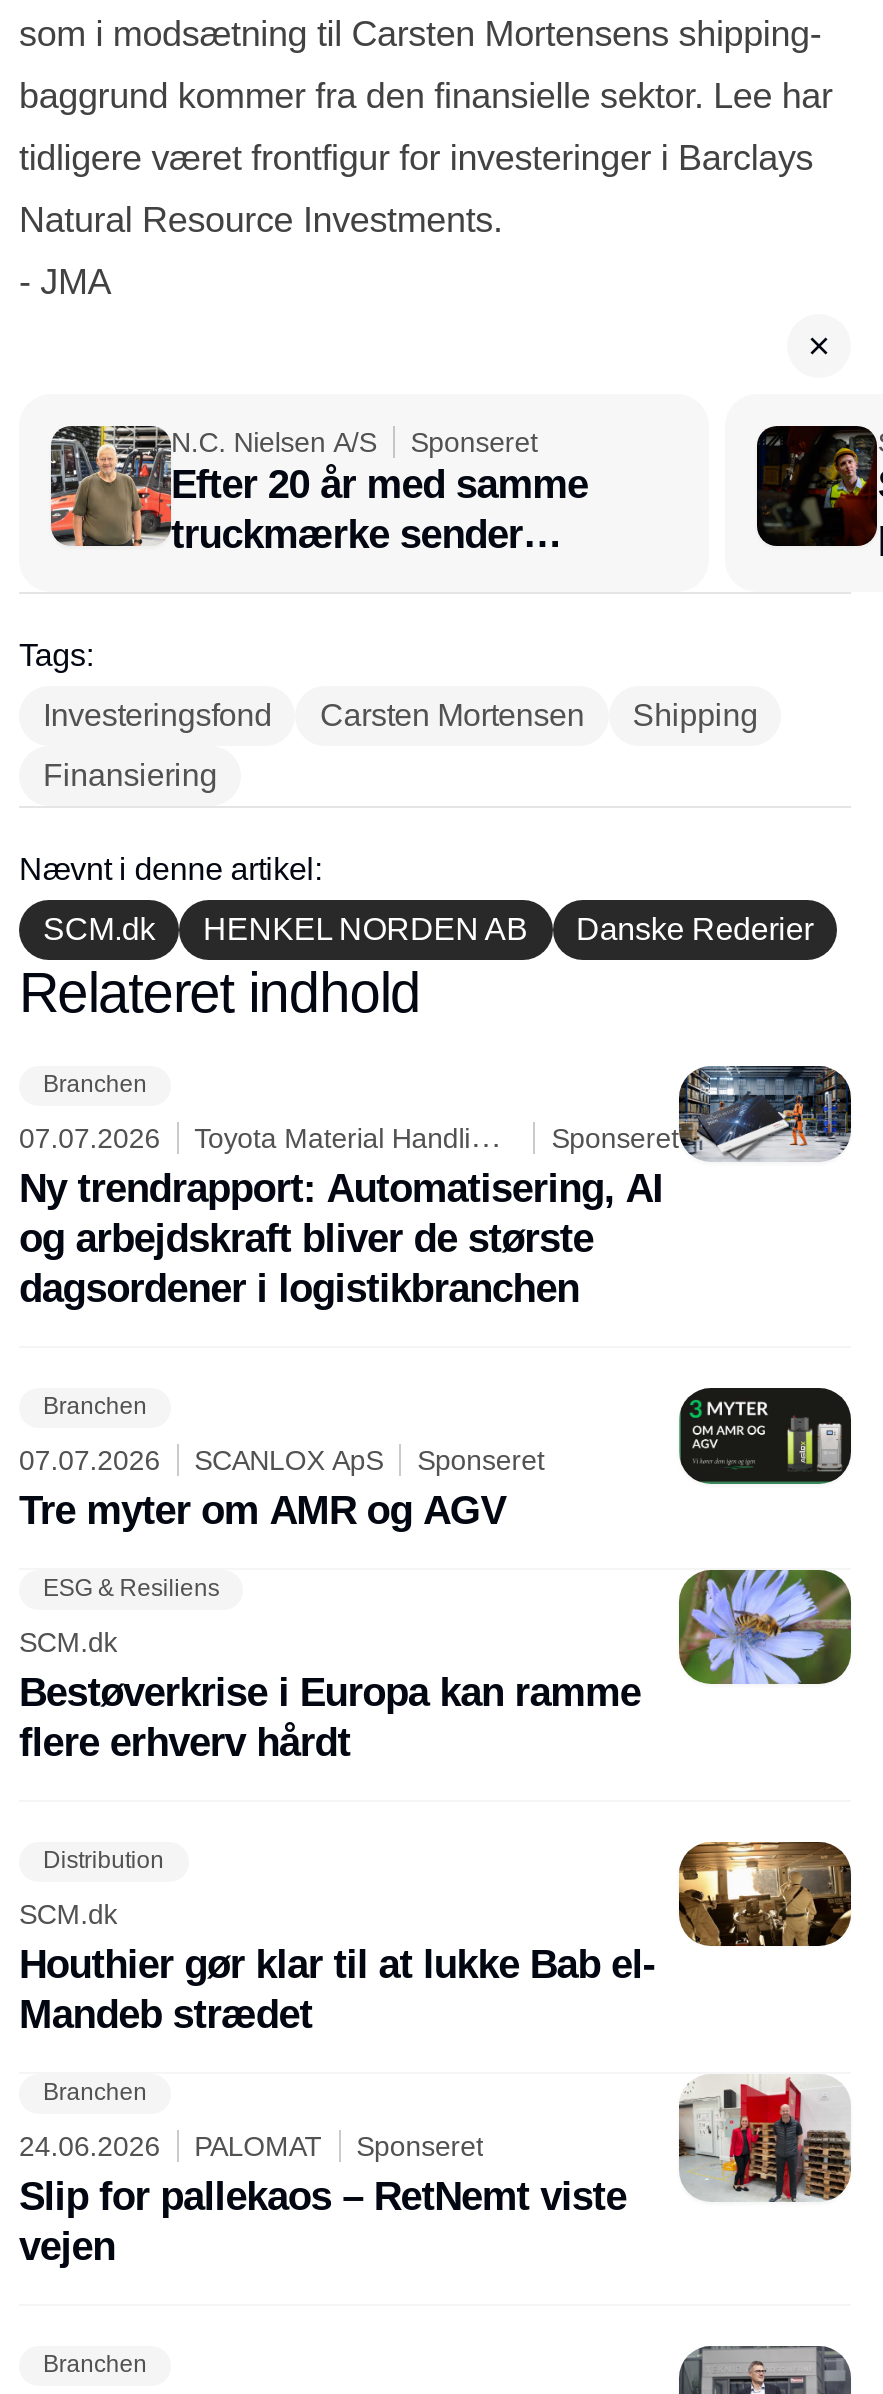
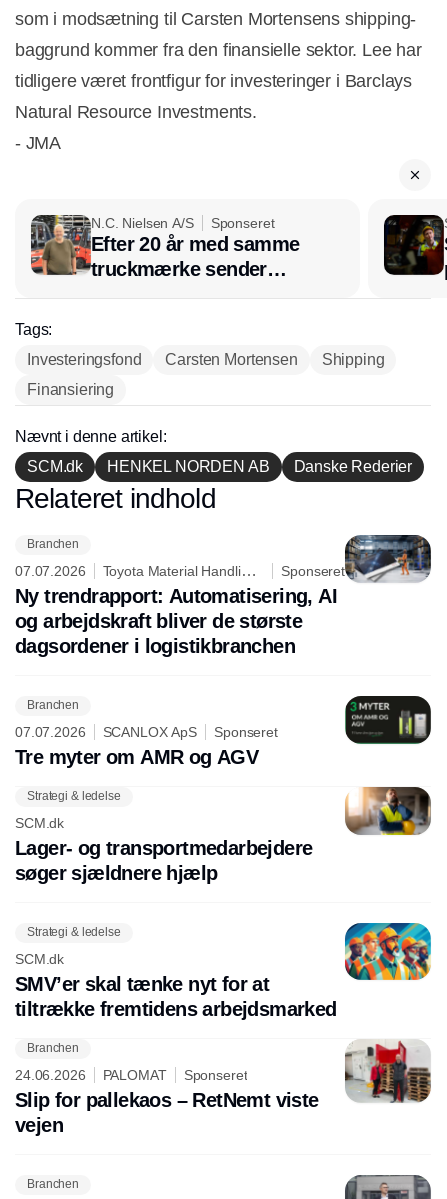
- [image]
- Bestøverkrise i Europa kan ramme
- flere erhverv hårdt
+ [image]
+ Lager- og transportmedarbejdere
+ søger sjældnere hjælp

- ESG & Resiliens
+ Strategi & ledelse

- [image]
- Houthier gør klar til at lukke Bab el-
- Mandeb strædet
+ [image]
+ SMV’er skal tænke nyt for at
+ tiltrække fremtidens arbejdsmarked

- Distribution
+ Strategi & ledelse
